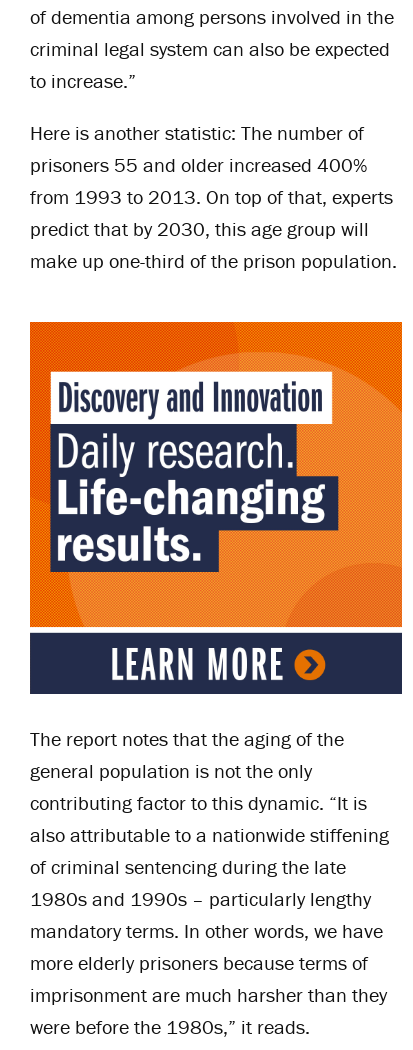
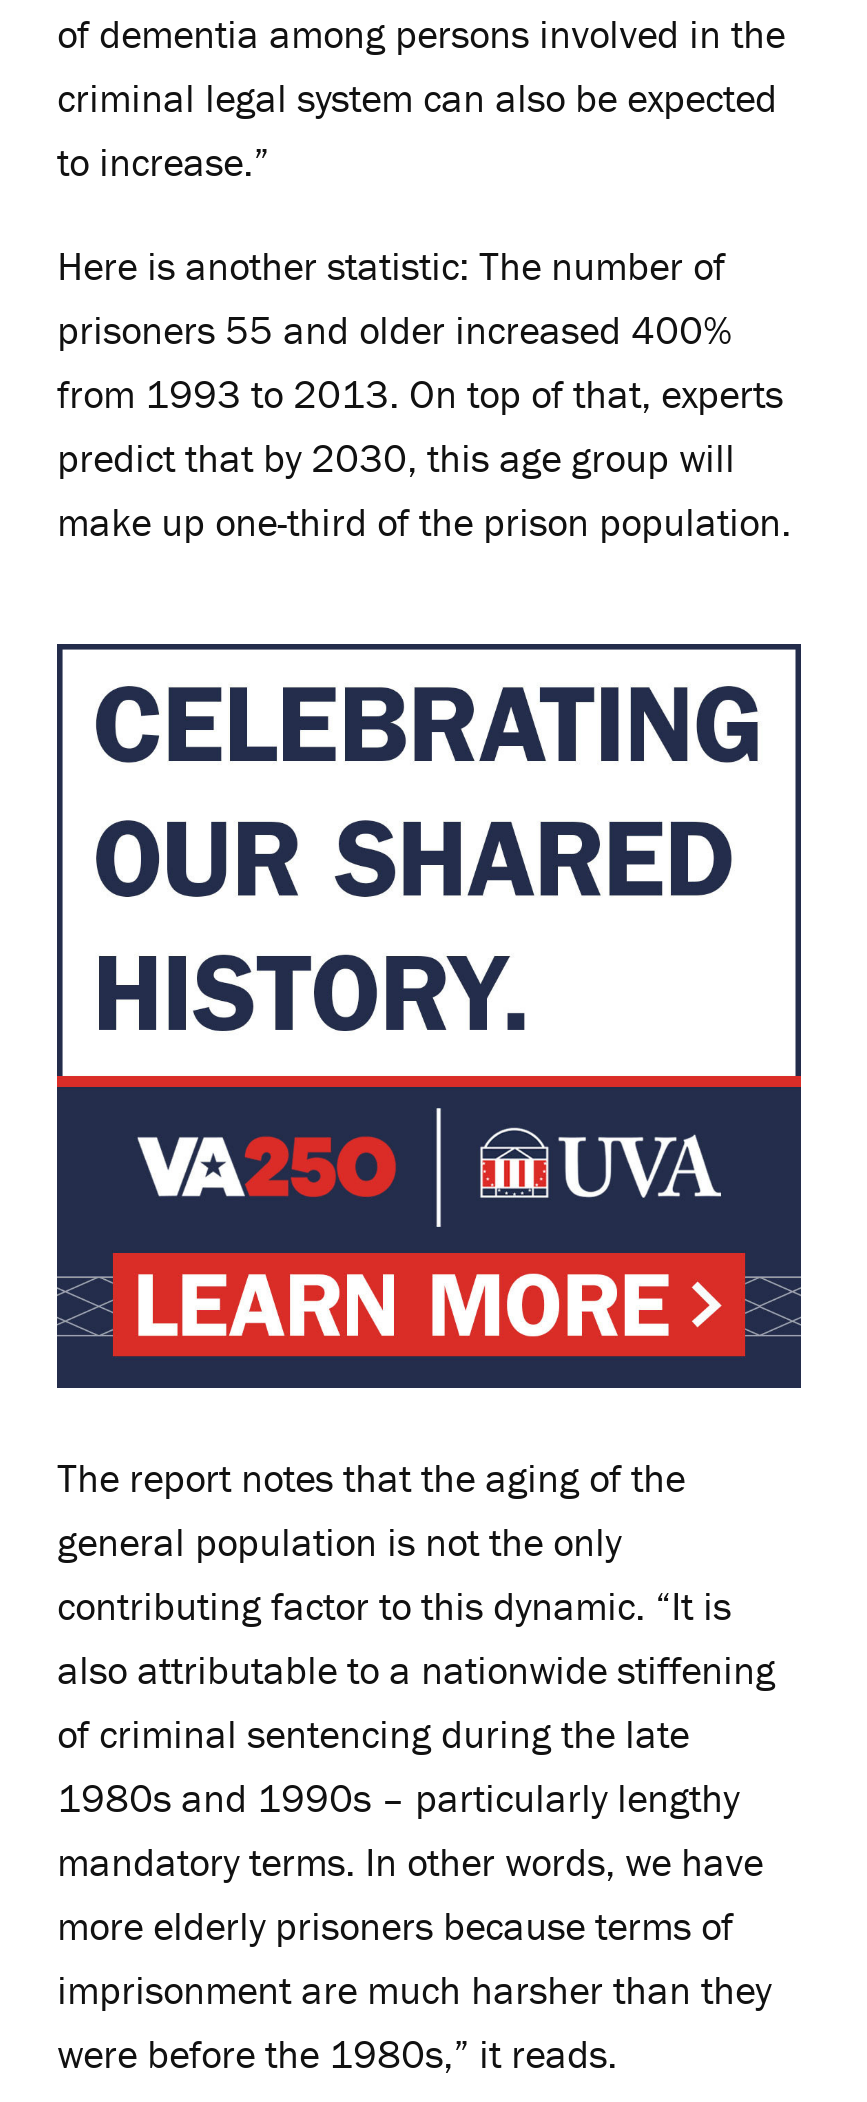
- [image]
+ [image]
